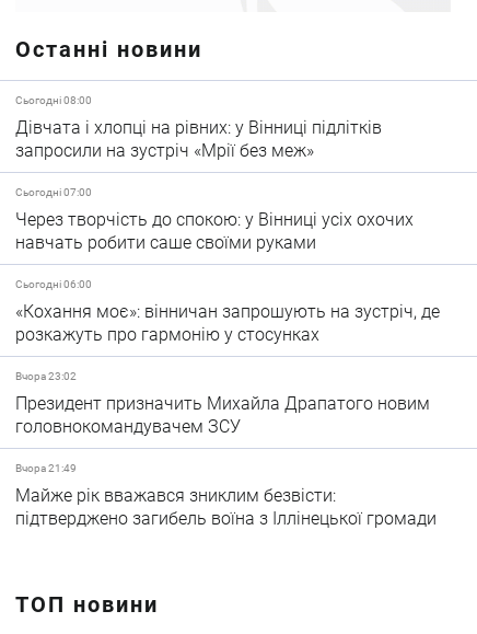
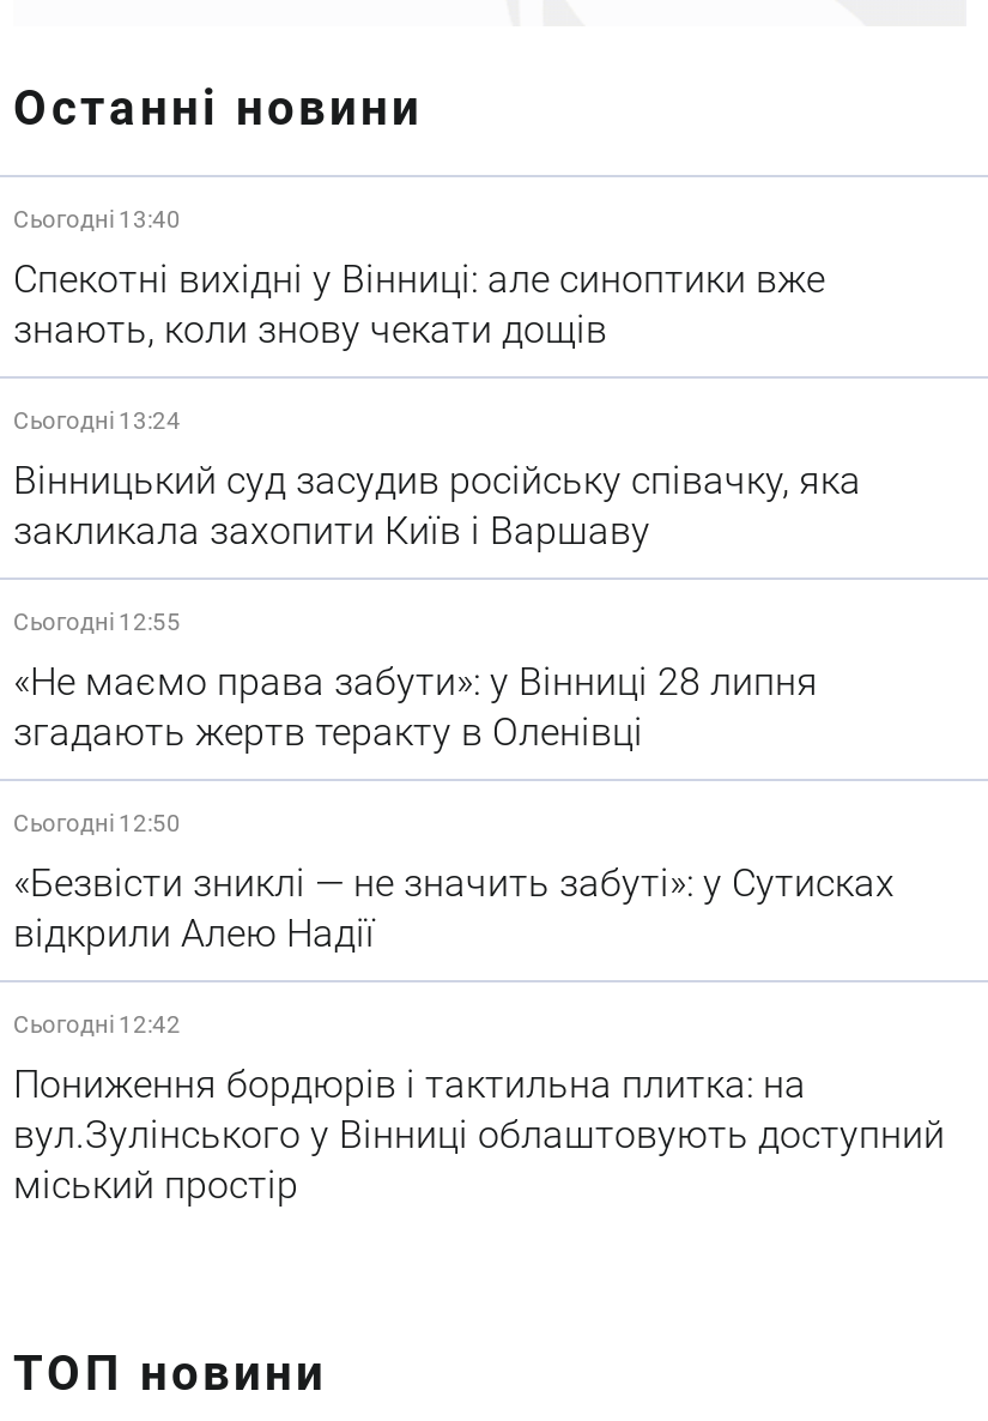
- Сьогодні 08:00
- Дівчата і хлопці на рівних: у Вінниці підлітків
- запросили на зустріч «Мрії без меж»
+ Сьогодні 13:40
+ Спекотні вихідні у Вінниці: але синоптики вже
+ знають, коли знову чекати дощів

- Сьогодні 07:00
- Через творчість до спокою: у Вінниці усіх охочих
- навчать робити саше своїми руками
+ Сьогодні 13:24
+ Вінницький суд засудив російську співачку, яка
+ закликала захопити Київ і Варшаву

- Сьогодні 06:00
- «Кохання моє»: вінничан запрошують на зустріч, де
- розкажуть про гармонію у стосунках
+ Сьогодні 12:55
+ «Не маємо права забути»: у Вінниці 28 липня
+ згадають жертв теракту в Оленівці

- Вчора 23:02
- Президент призначить Михайла Драпатого новим
- головнокомандувачем ЗСУ
+ Сьогодні 12:50
+ «Безвісти зниклі — не значить забуті»: у Сутисках
+ відкрили Алею Надії

- Вчора 21:49
- Майже рік вважався зниклим безвісти:
- підтверджено загибель воїна з Іллінецької громади
+ Сьогодні 12:42
+ Пониження бордюрів і тактильна плитка: на
+ вул.Зулінського у Вінниці облаштовують доступний
+ міський простір
